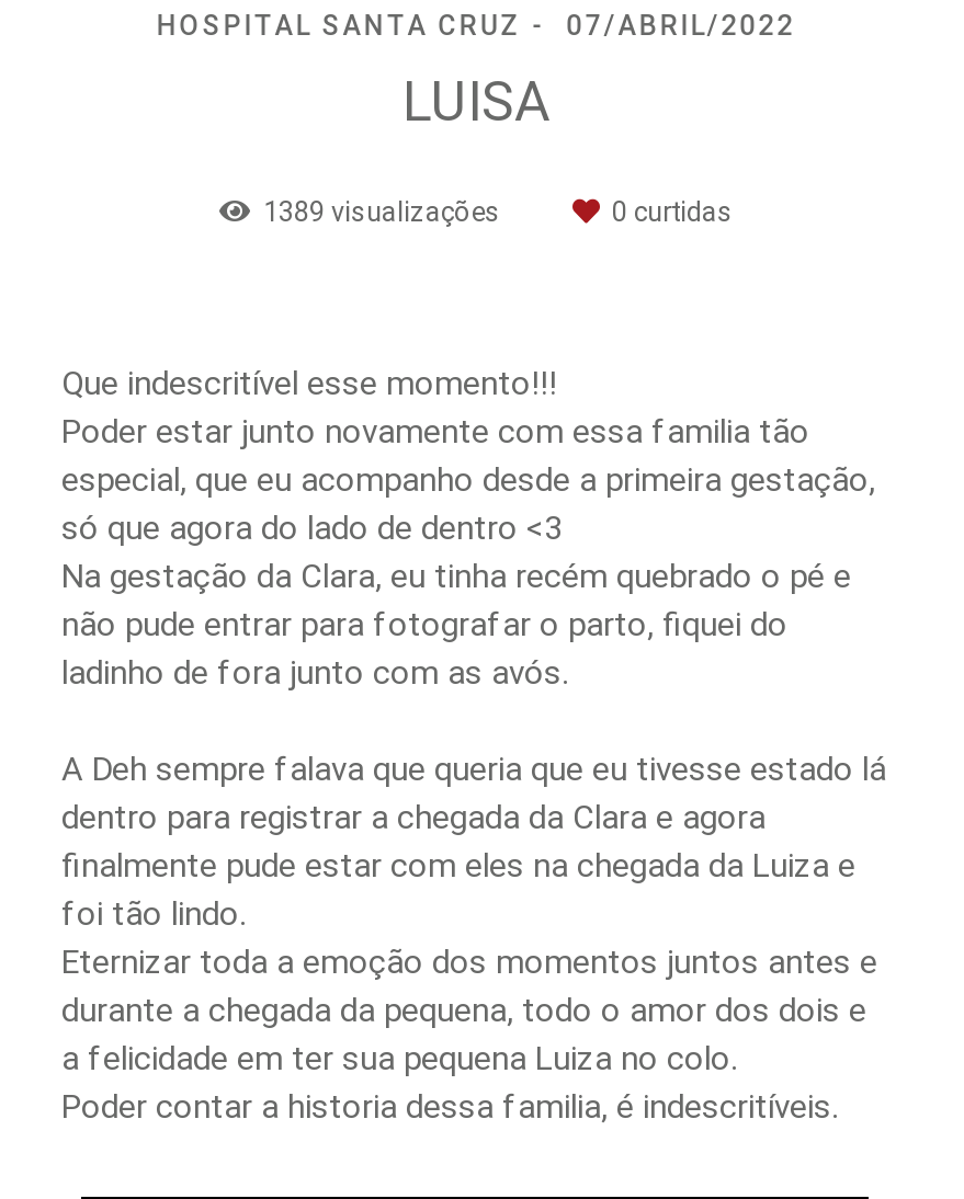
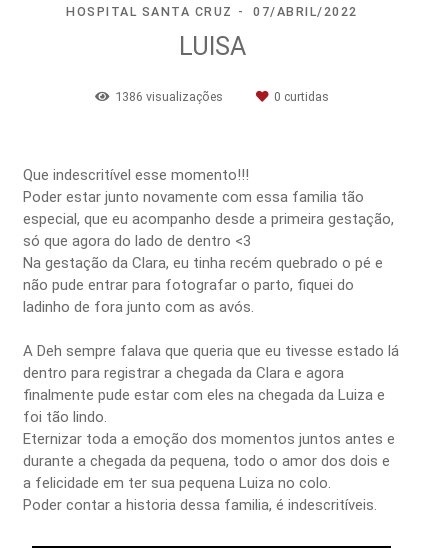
- 1389 visualizações
+ 1386 visualizações
